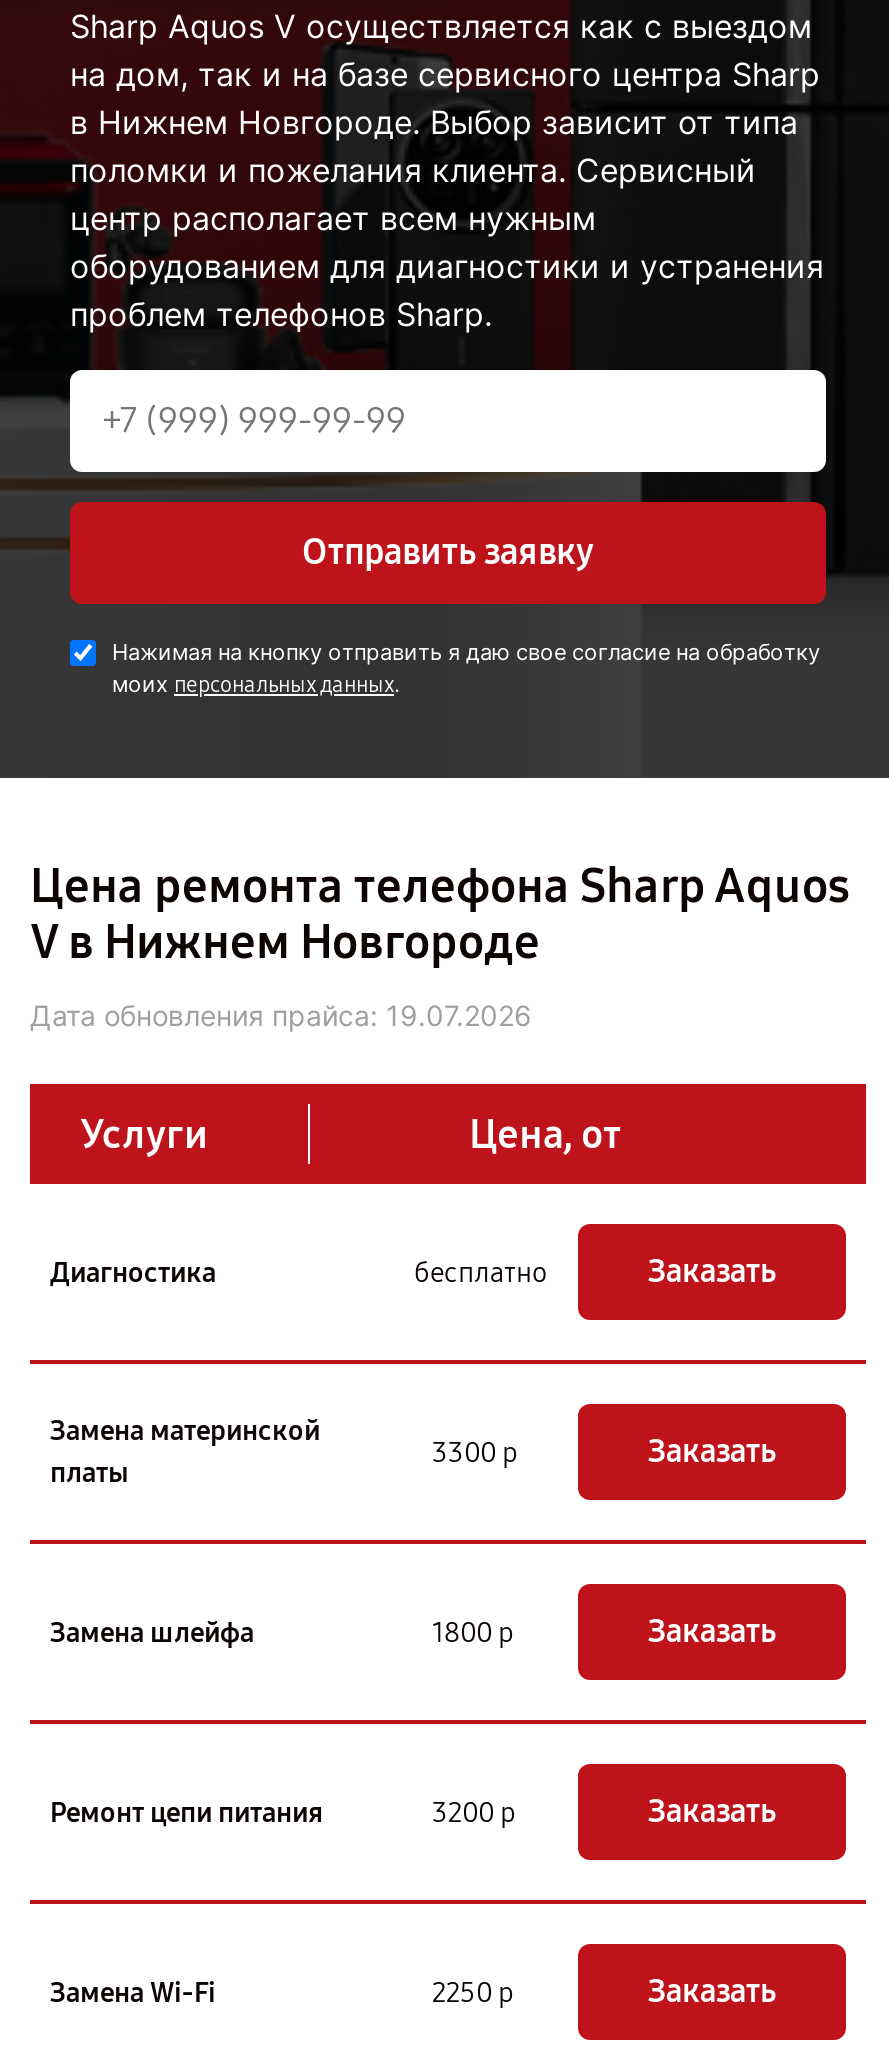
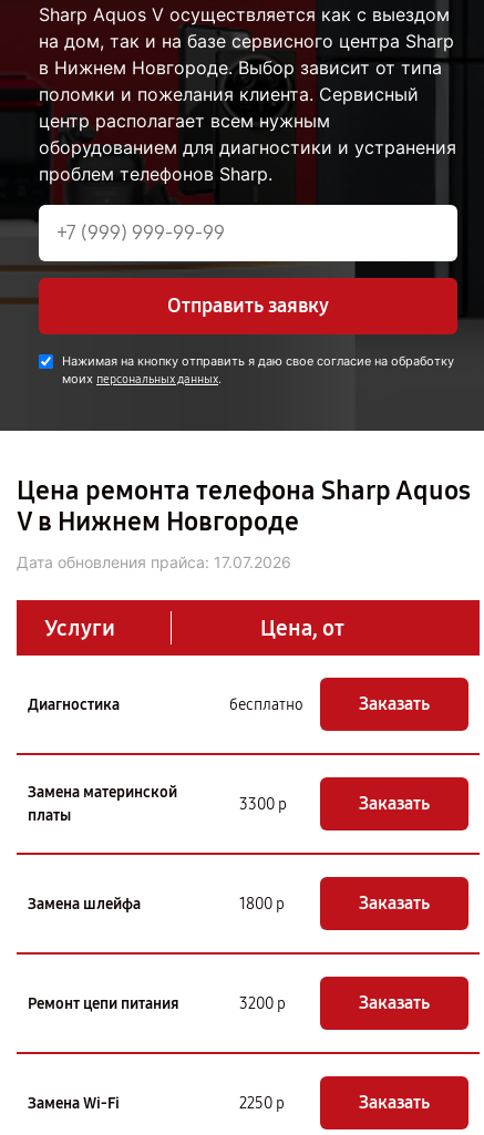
- Дата обновления прайса: 19.07.2026
+ Дата обновления прайса: 17.07.2026
